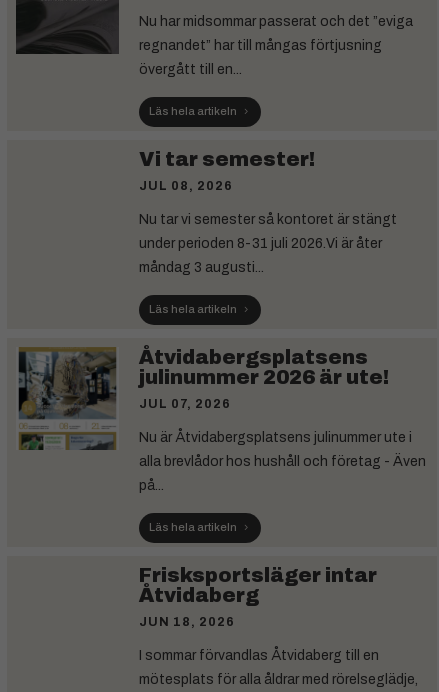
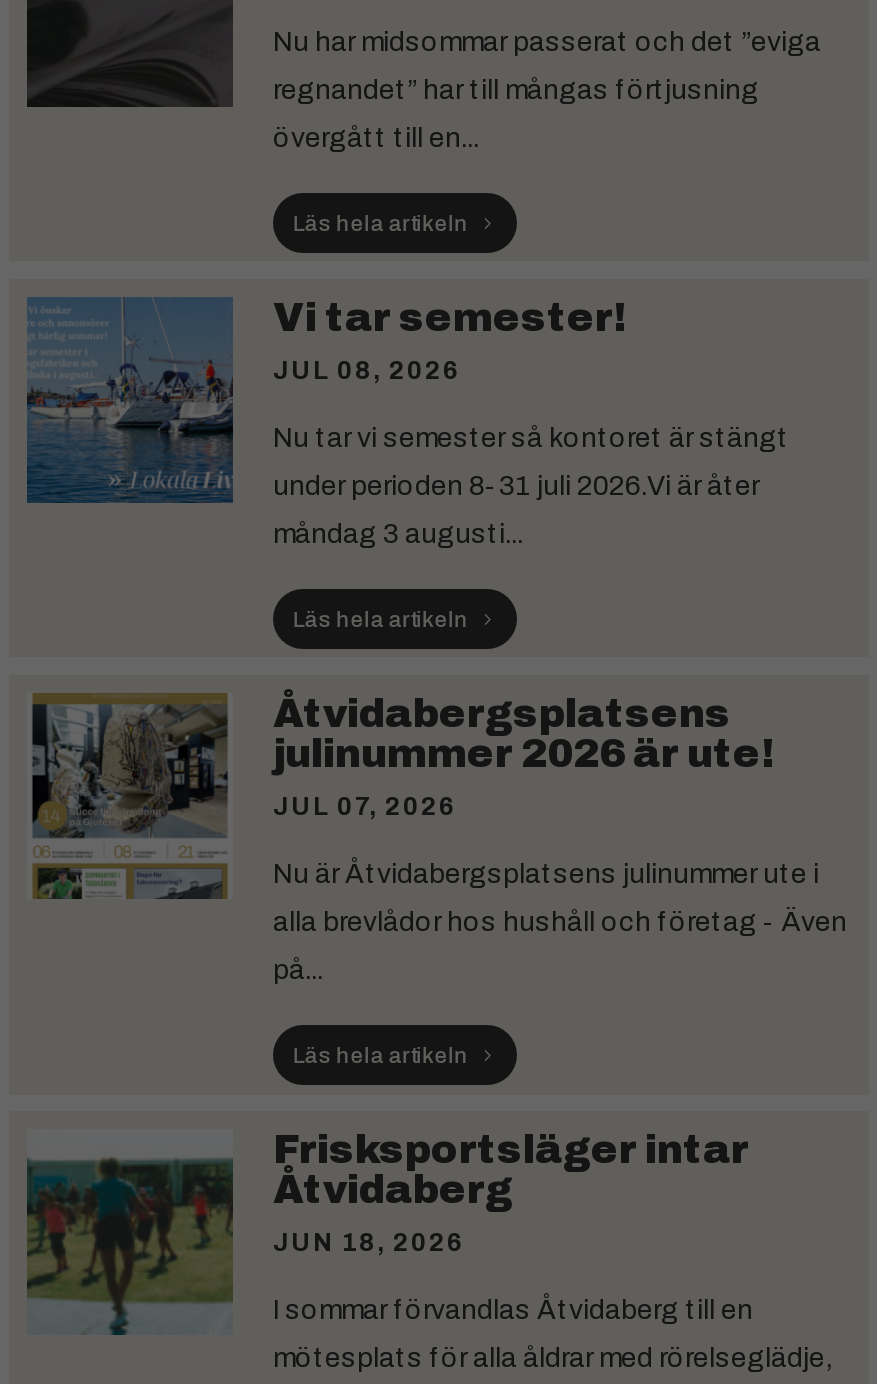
+ [image]

+ [image]
